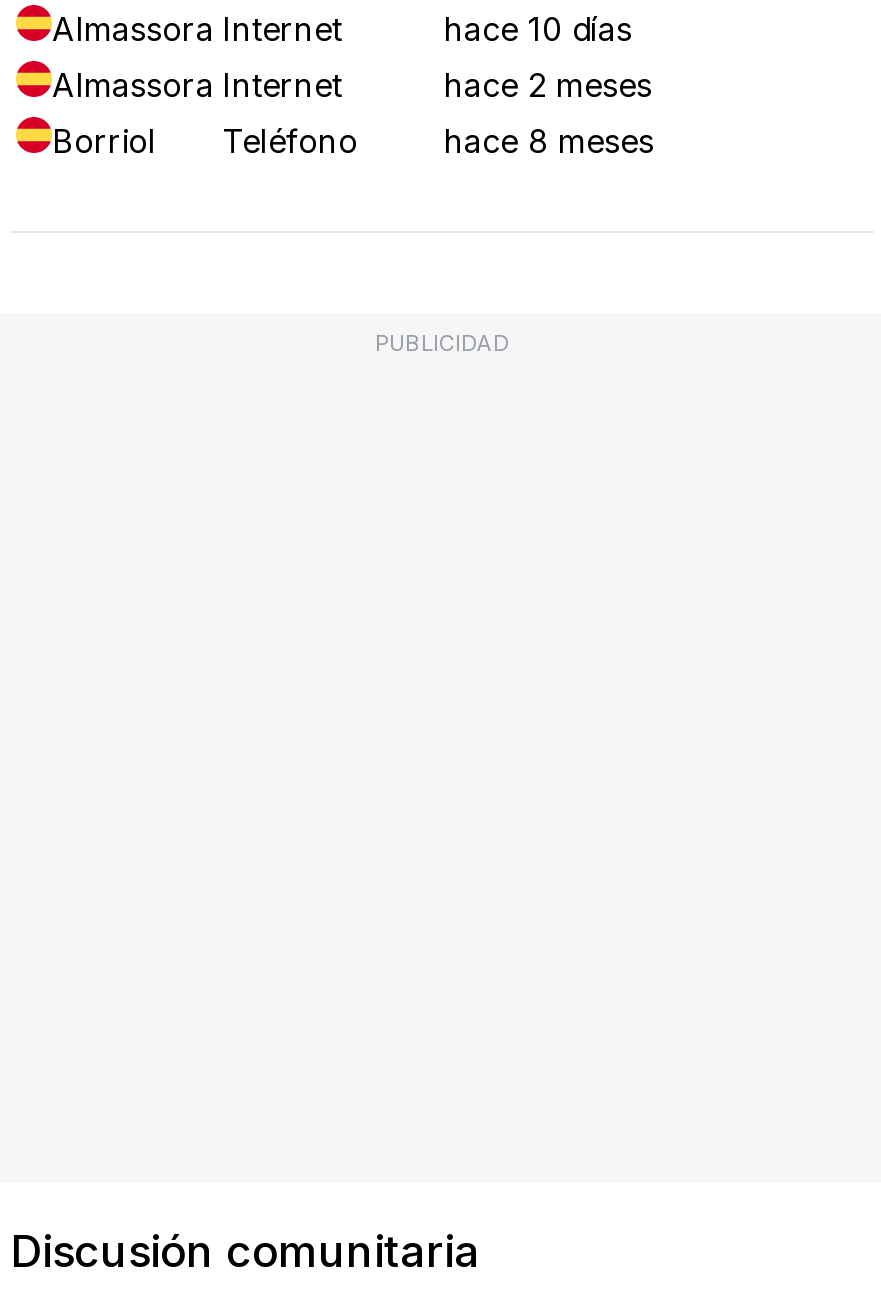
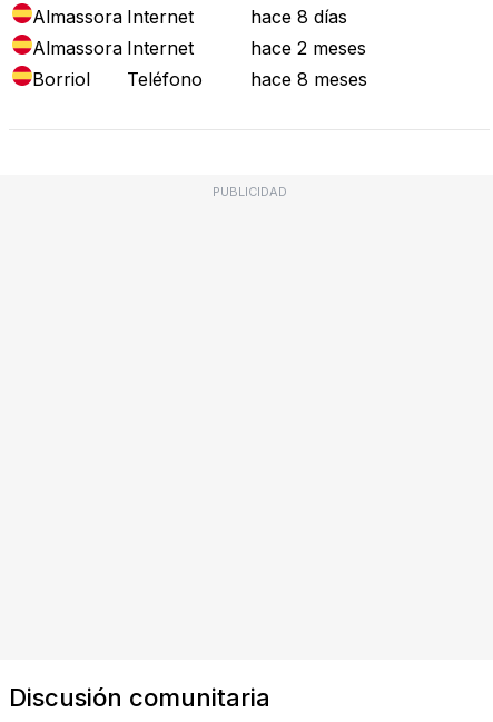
- hace 10 días
+ hace 8 días
